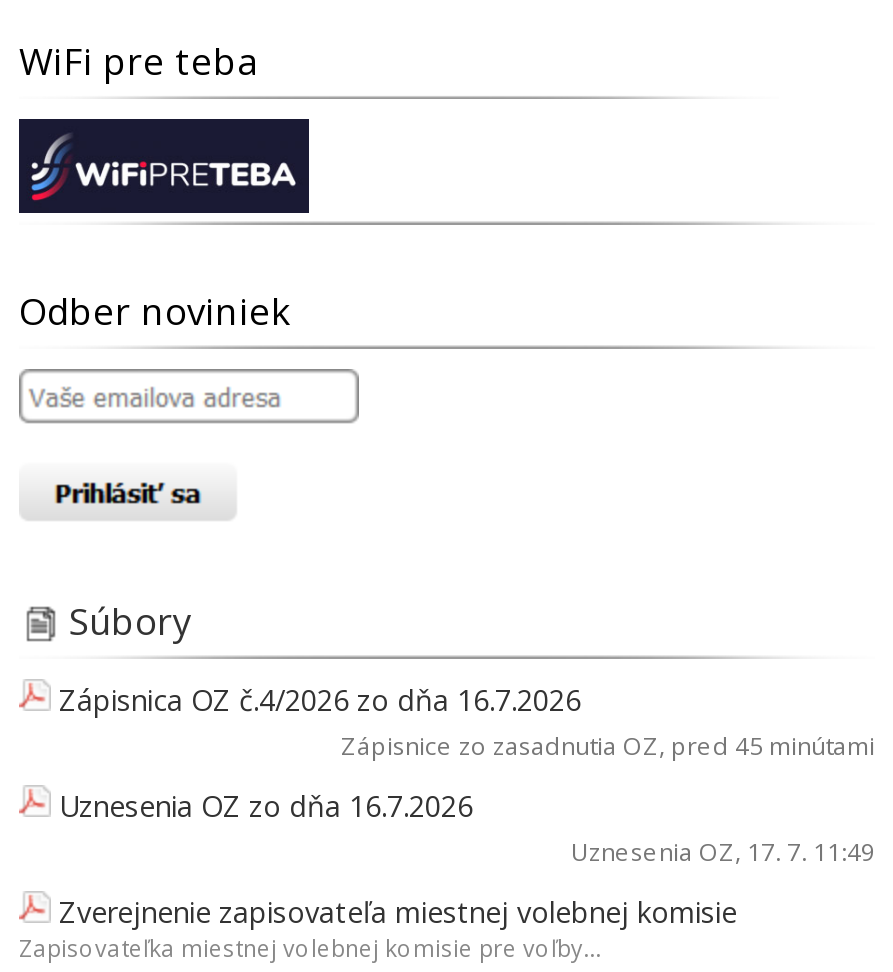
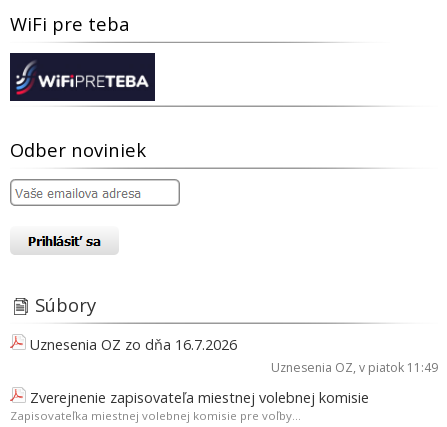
- Zápisnica OZ č.4/2026 zo dňa 16.7.2026
- Zápisnice zo zasadnutia OZ, pred 45 minútami

- Uznesenia OZ, 17. 7. 11:49
+ Uznesenia OZ, v piatok 11:49
